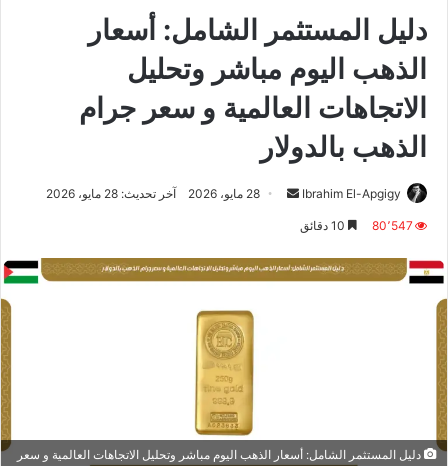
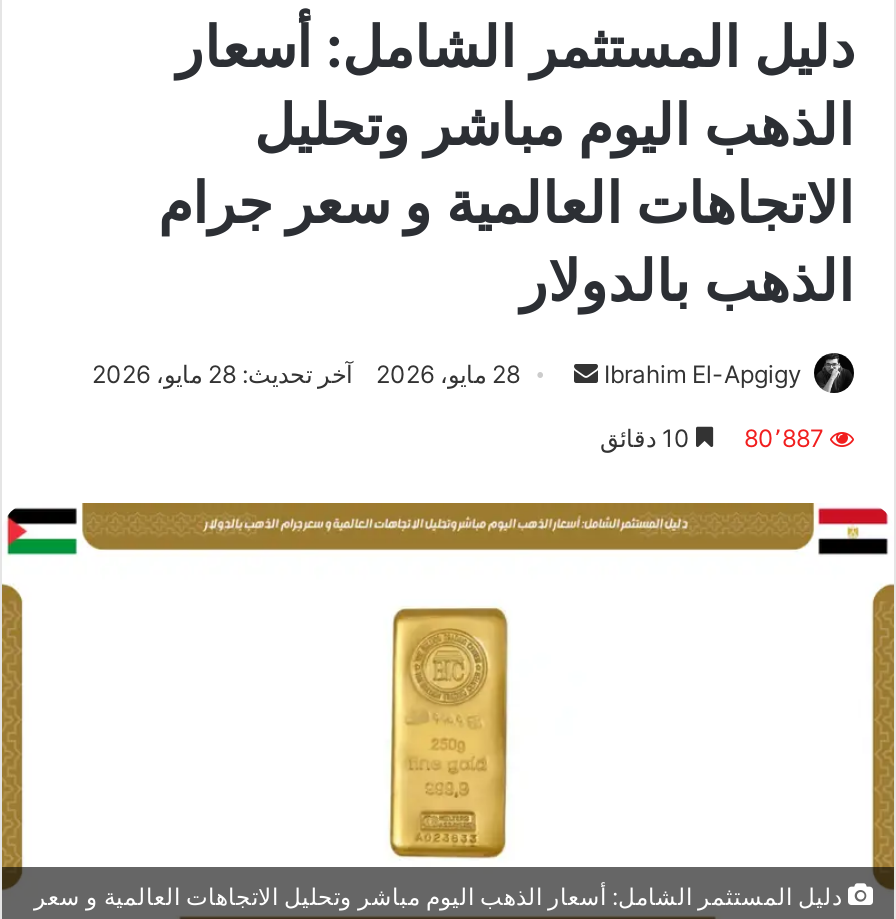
- 80٬547
+ 80٬887
